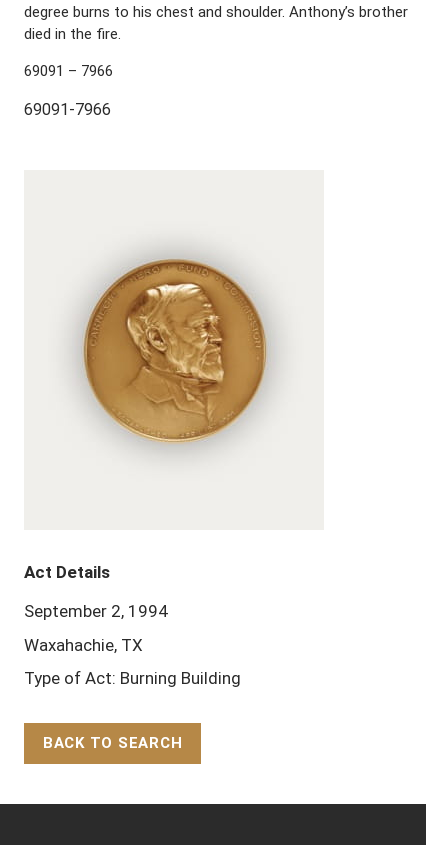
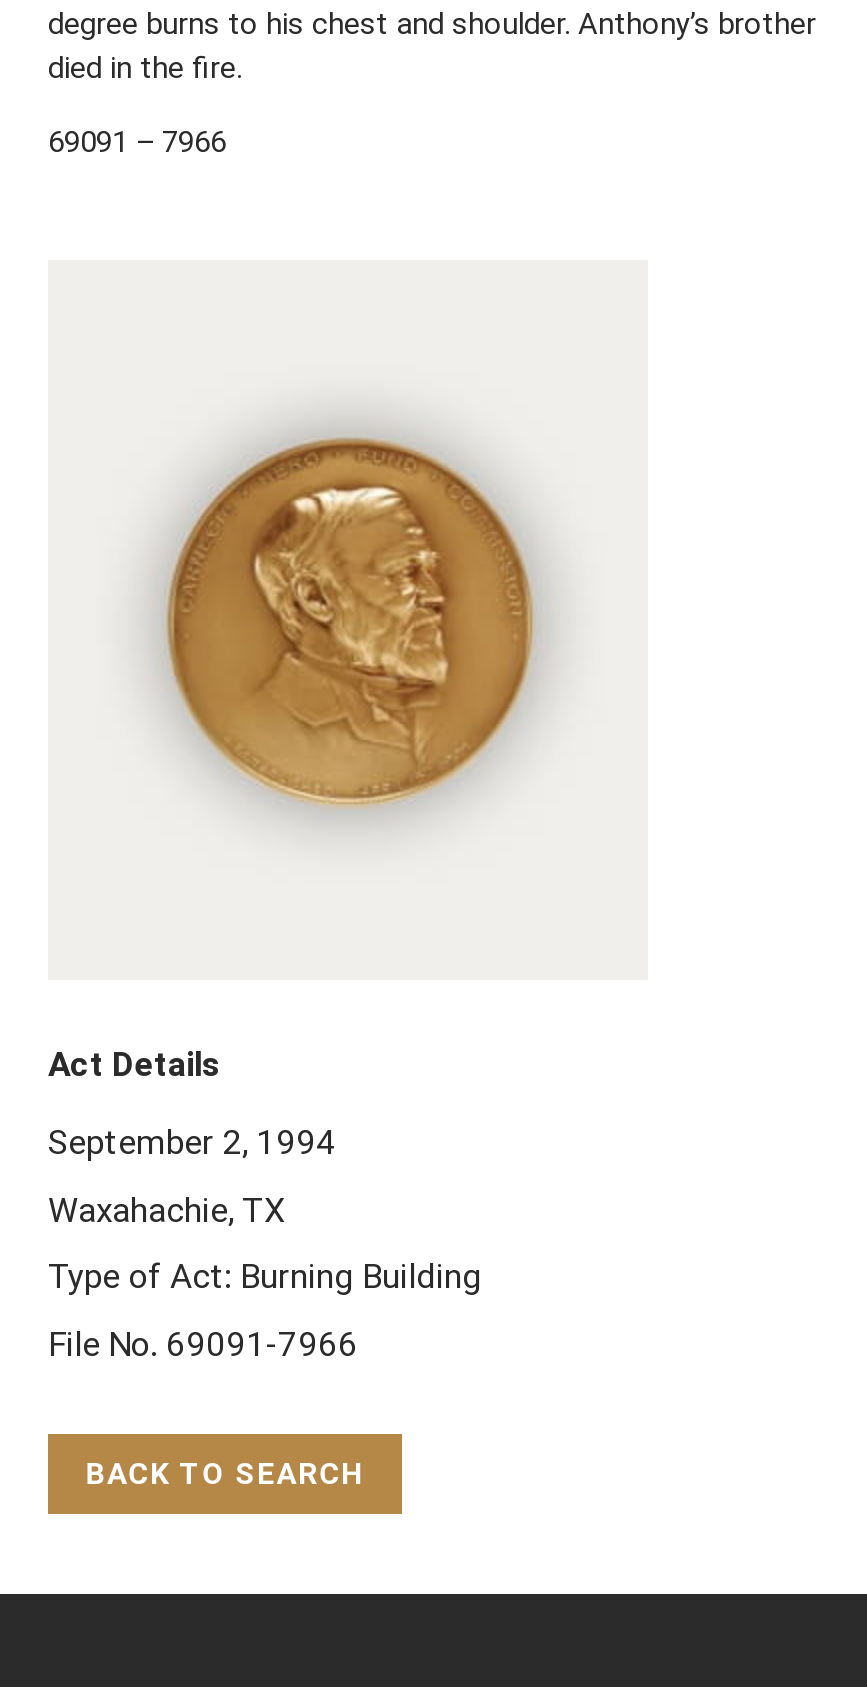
- 69091-7966

moved up: [image]

moved up: Act Details | September 2, 1994 | Waxahachie, TX | Type of Act: Burning Building

+ File No. 69091-7966
